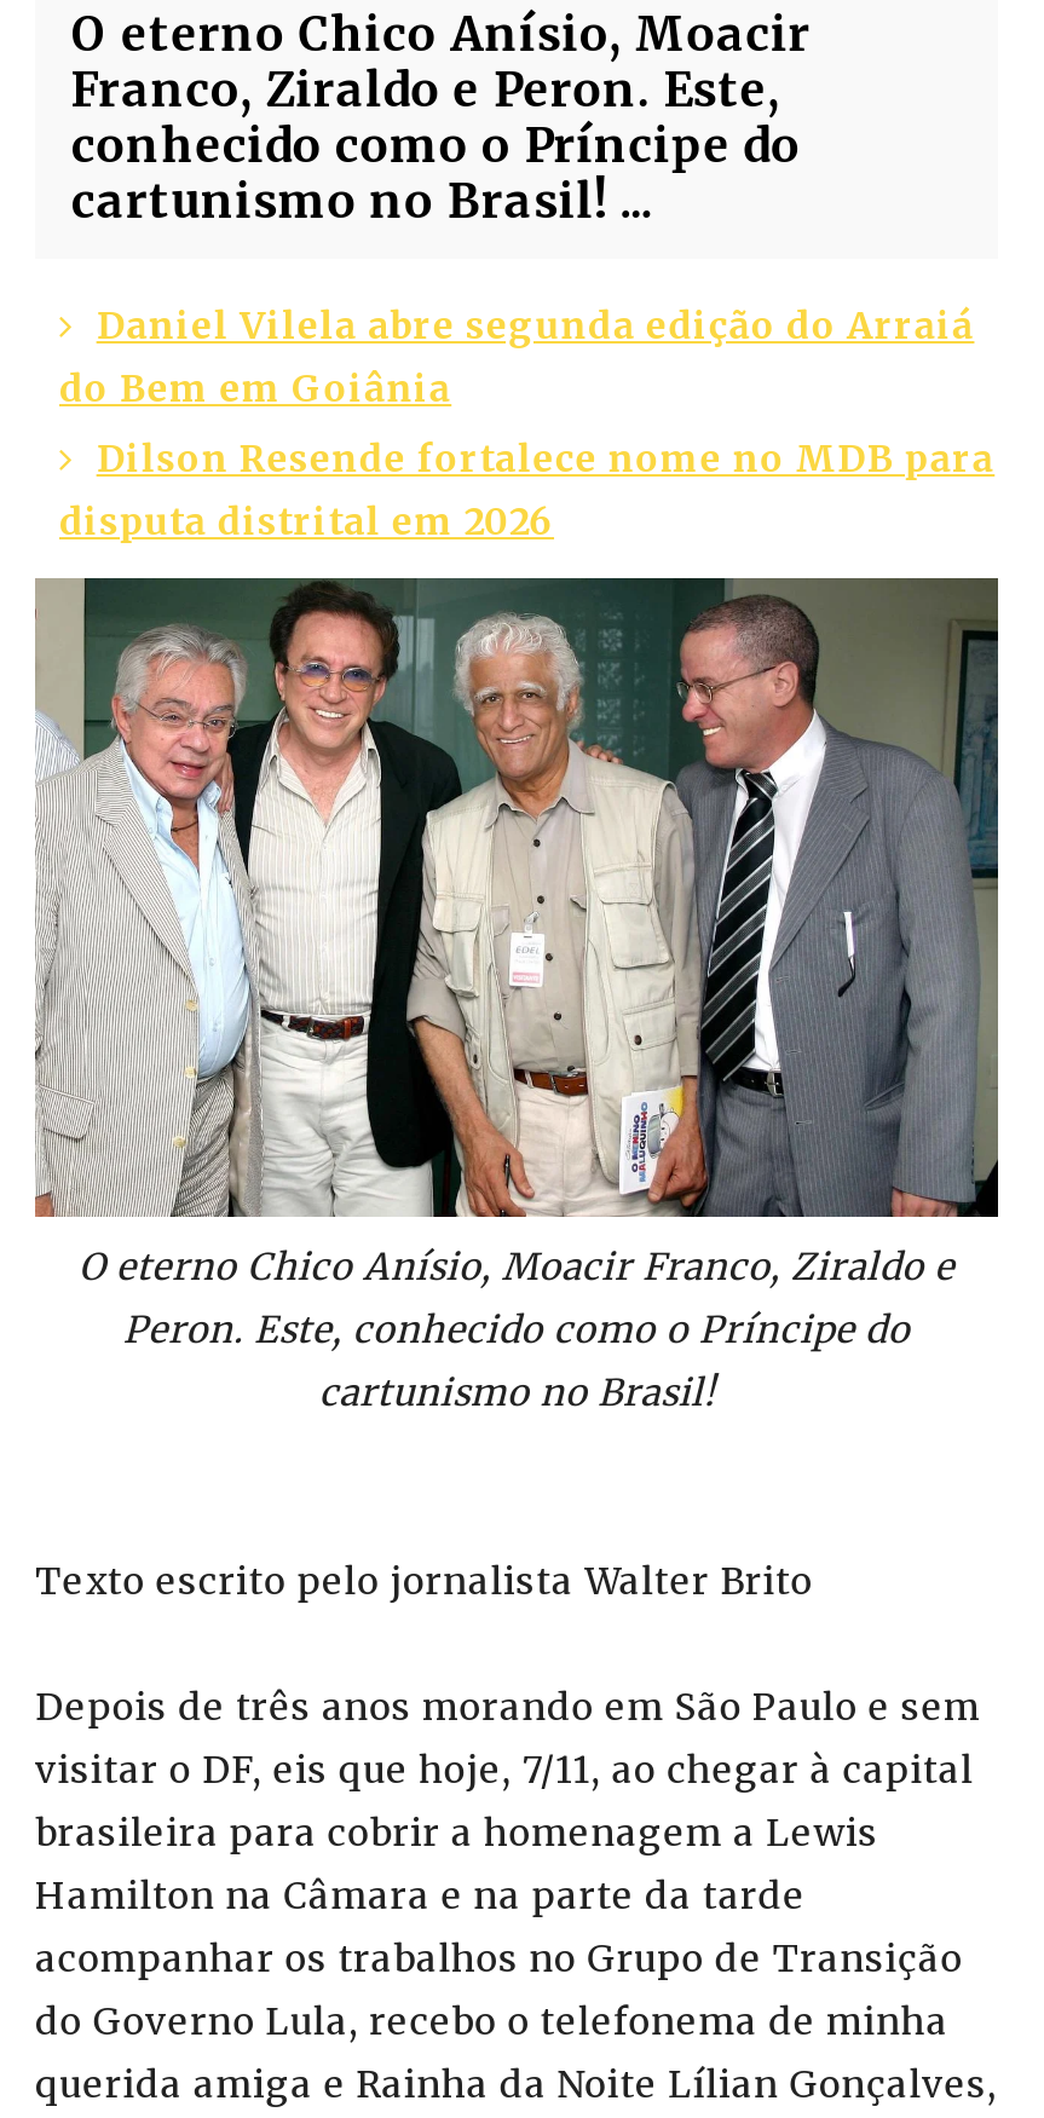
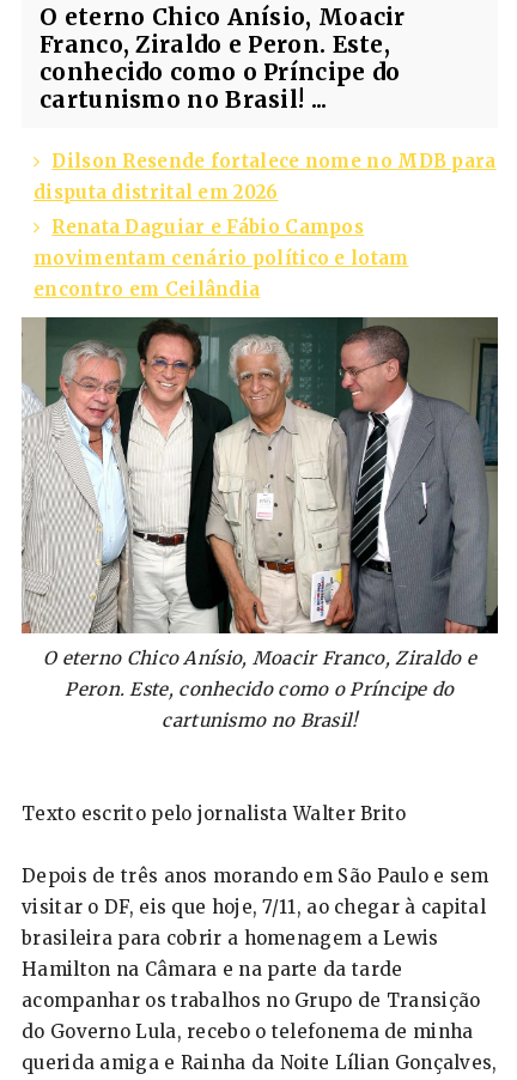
- Daniel Vilela abre segunda edição do Arraiá
- do Bem em Goiânia

moved up: Dilson Resende fortalece nome no MDB para | disputa distrital em 2026

+ Renata Daguiar e Fábio Campos
+ movimentam cenário político e lotam
+ encontro em Ceilândia
